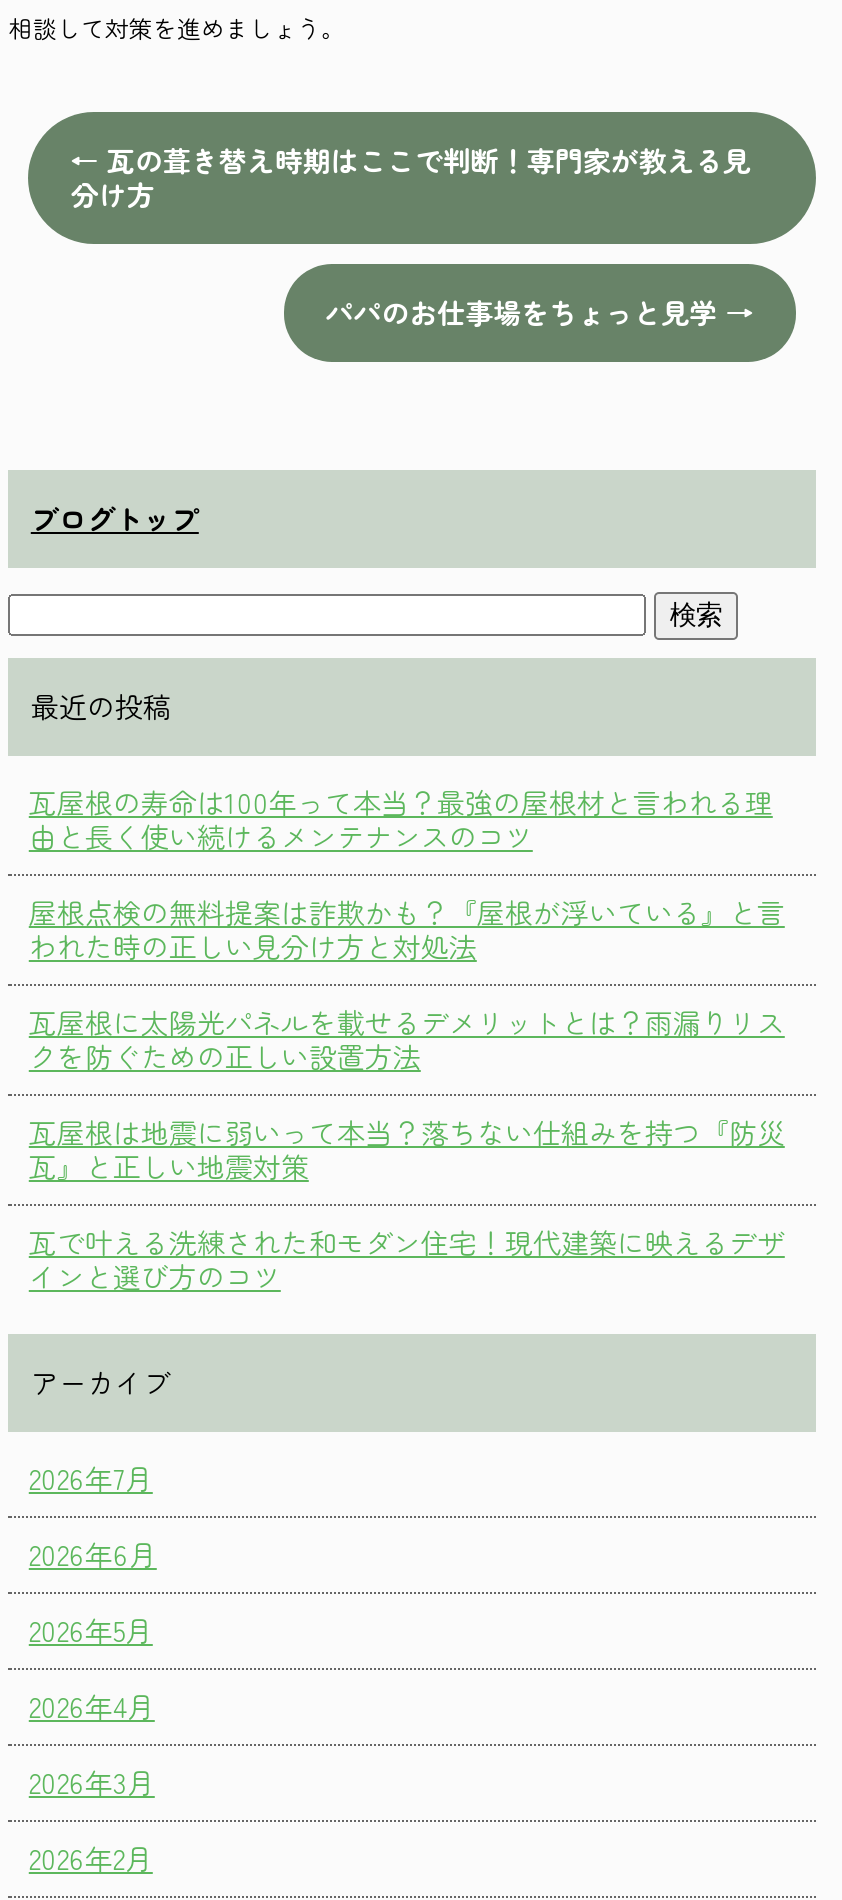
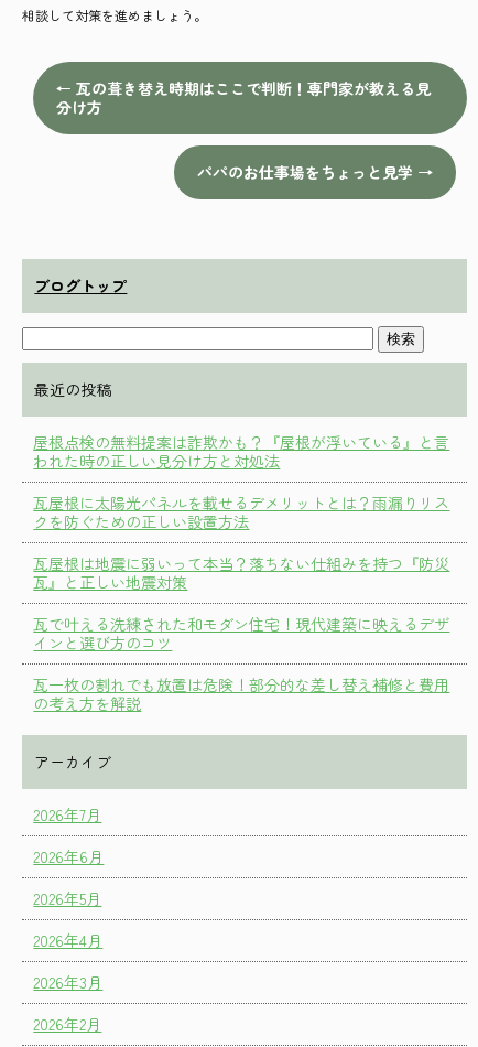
- 瓦屋根の寿命は100年って本当？最強の屋根材と言われる理
- 由と長く使い続けるメンテナンスのコツ

moved up: 屋根点検の無料提案は詐欺かも？『屋根が浮いている』と言 | われた時の正しい見分け方と対処法 | 瓦屋根に太陽光パネルを載せるデメリットとは？雨漏りリス | クを防ぐための正しい設置方法 | 瓦屋根は地震に弱いって本当？落ちない仕組みを持つ『防災 | 瓦』と正しい地震対策 | 瓦で叶える洗練された和モダン住宅！現代建築に映えるデザ | インと選び方のコツ

+ 瓦一枚の割れでも放置は危険！部分的な差し替え補修と費用
+ の考え方を解説
